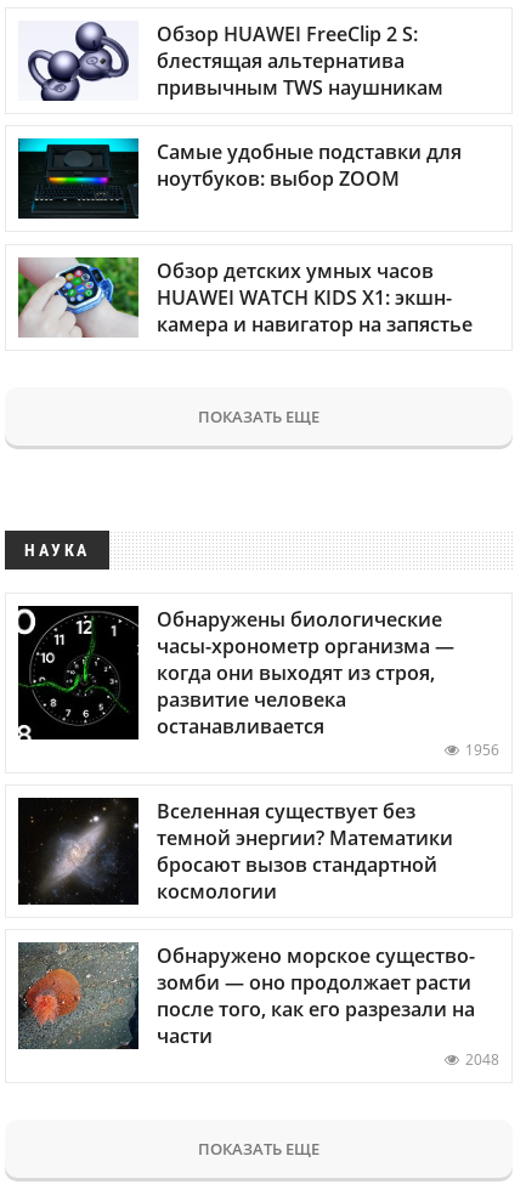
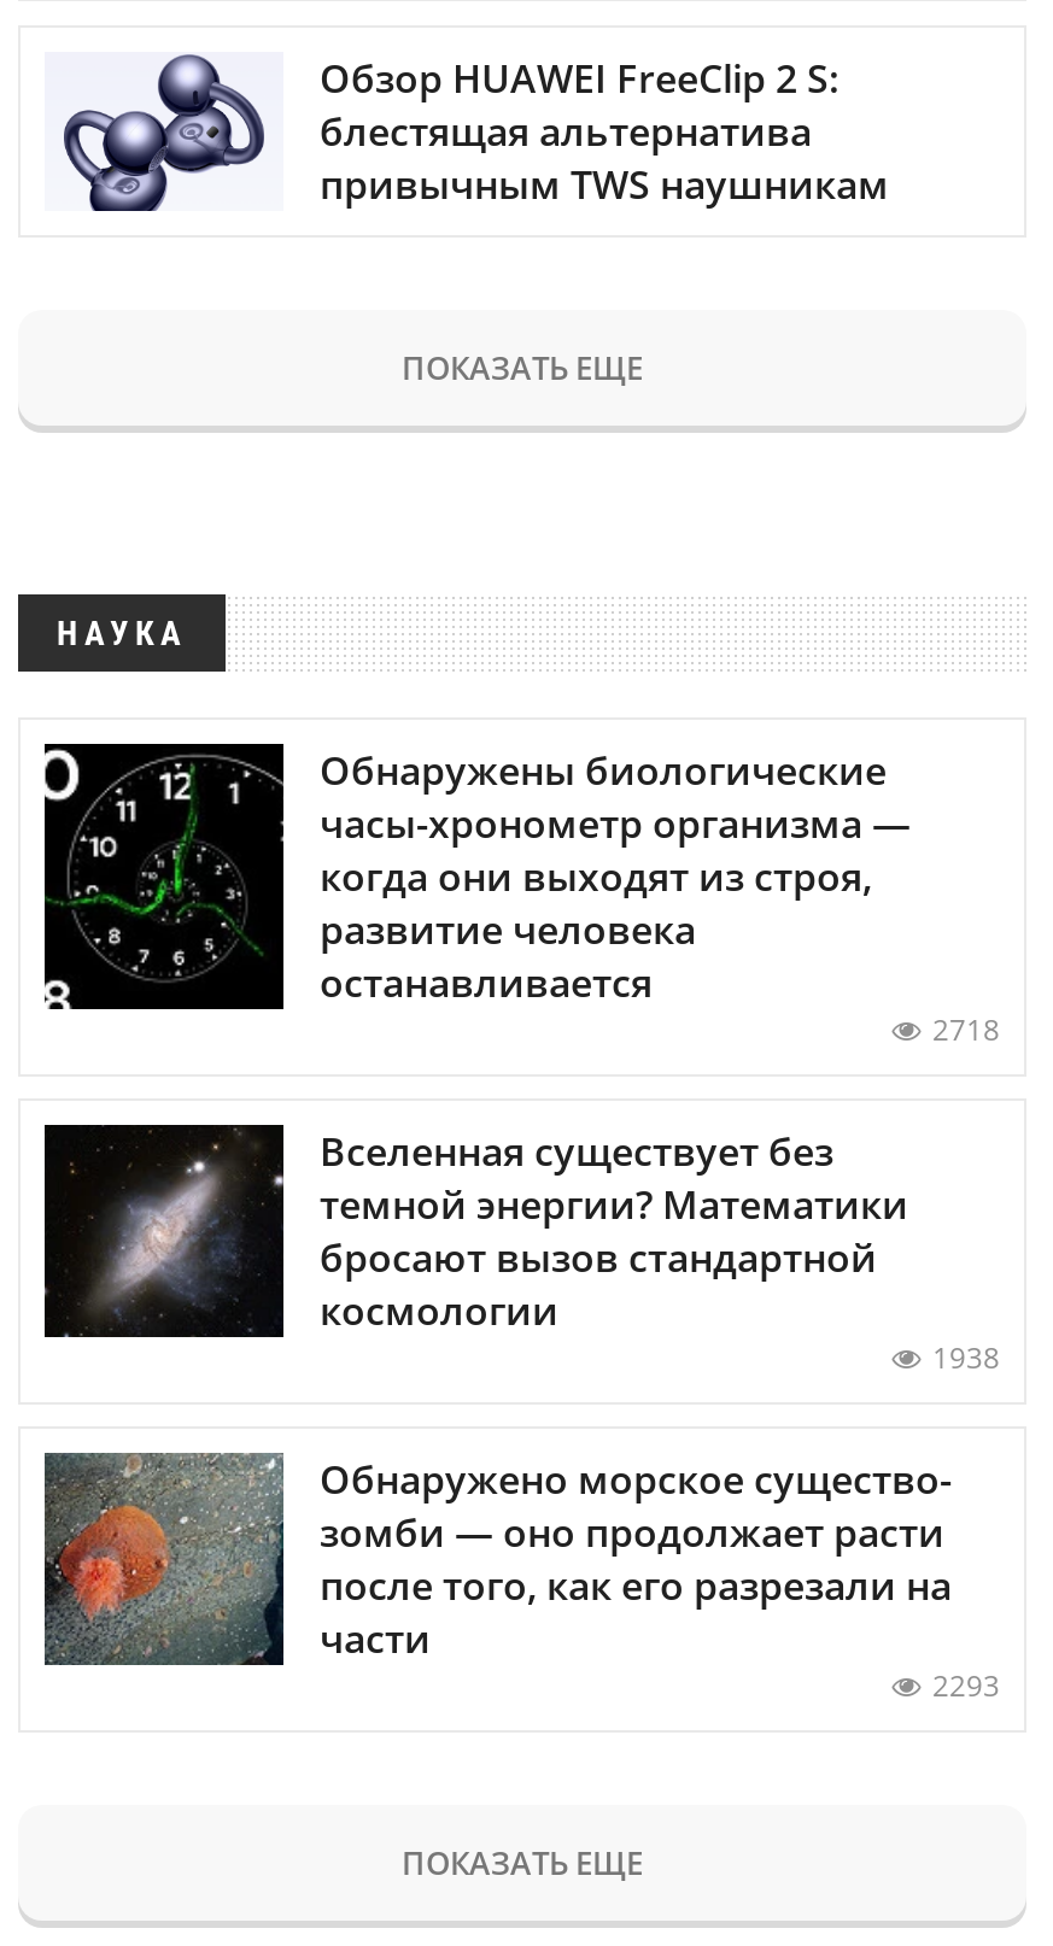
- [image]
- Самые удобные подставки для
- ноутбуков: выбор ZOOM
- Обзор детских умных часов
- HUAWEI WATCH KIDS X1: экшн-
- камера и навигатор на запястье

- [image]

moved up: [image] | ПОКАЗАТЬ ЕЩЕ | НАУКА | Обнаружены биологические | часы-хронометр организма — | когда они выходят из строя, | развитие человека | останавливается

- 1956
+ 2718

moved up: [image] | Вселенная существует без | темной энергии? Математики | бросают вызов стандартной | космологии

+ 1938

- 2048
+ 2293
